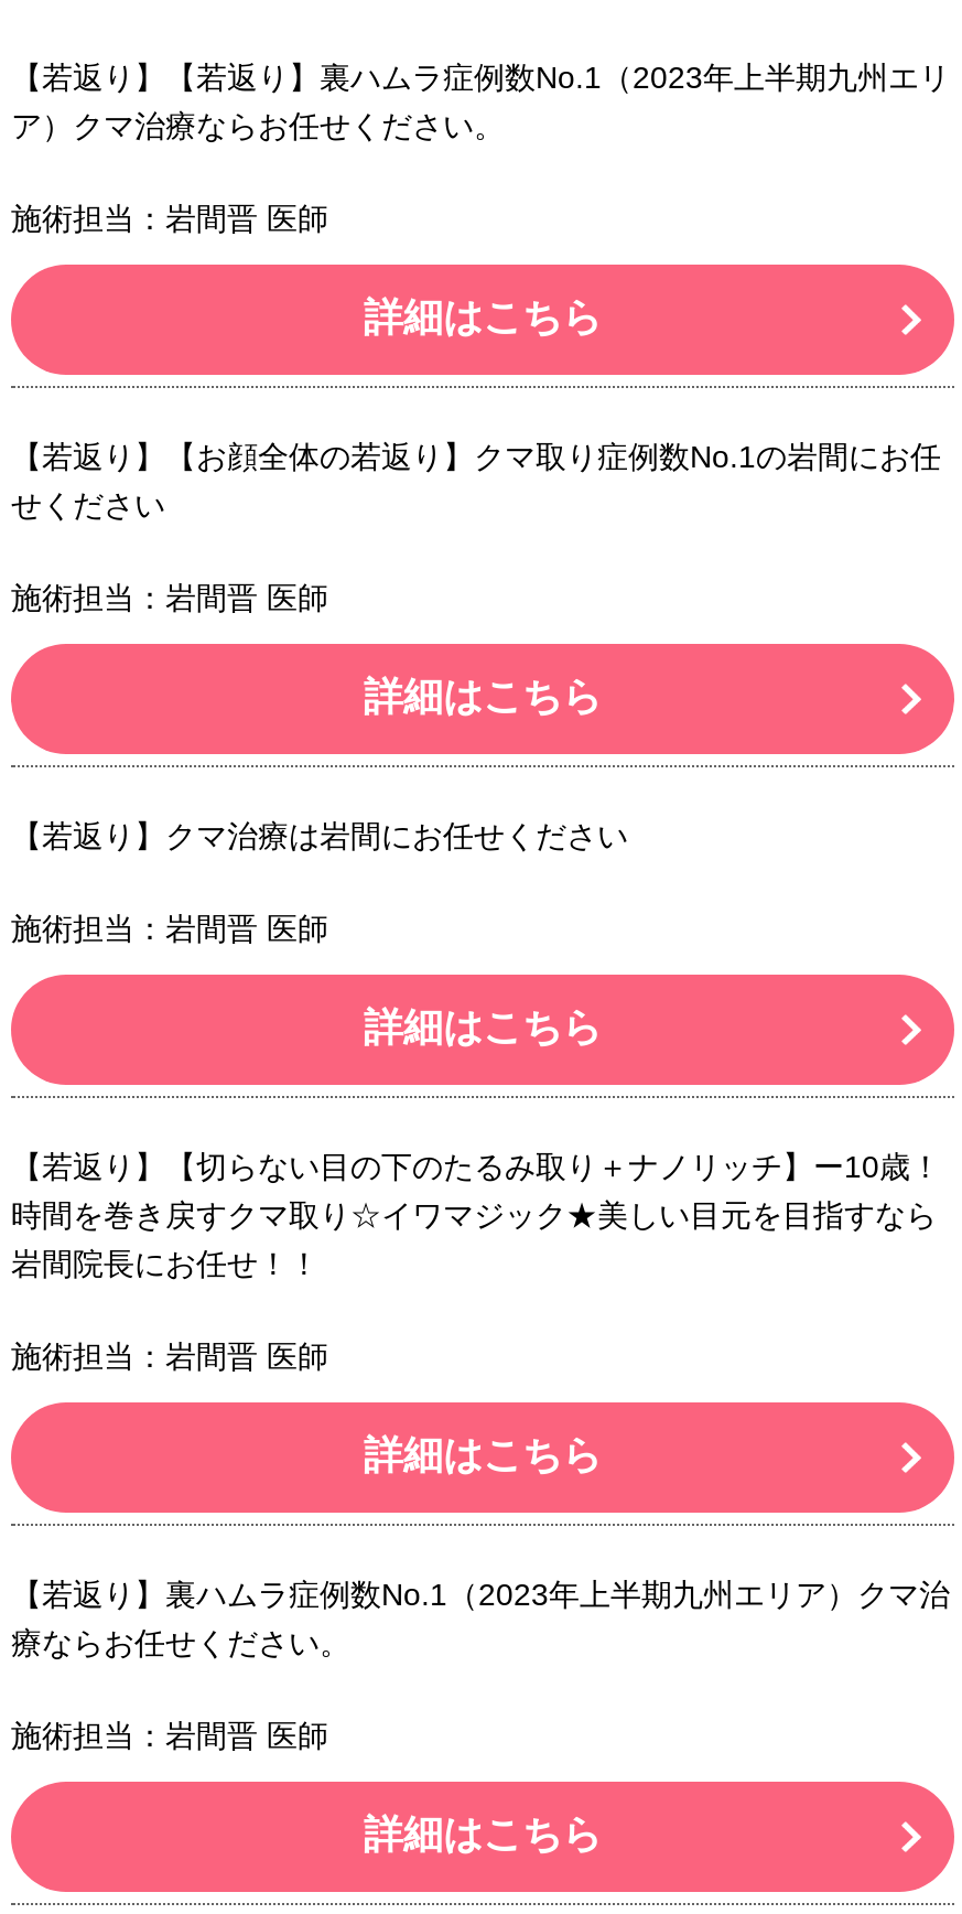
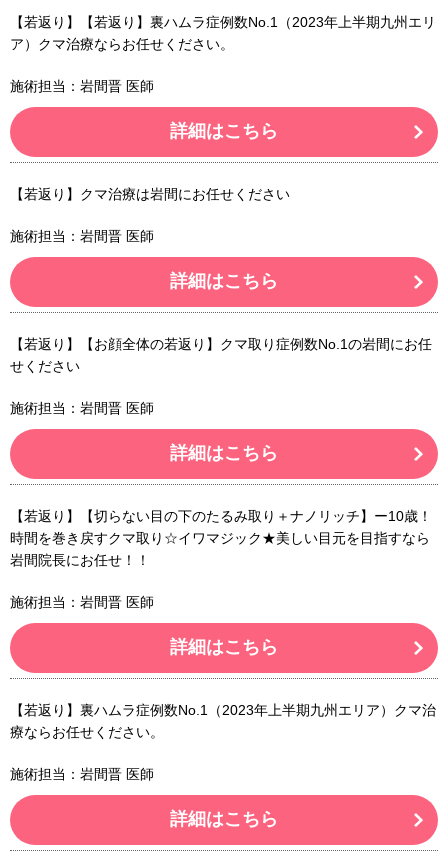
moved down: 【若返り】【お顔全体の若返り】クマ取り症例数No.1の岩間にお任 | せください

moved up: 施術担当：岩間晋 医師 | 詳細はこちら

moved up: 【若返り】クマ治療は岩間にお任せください
